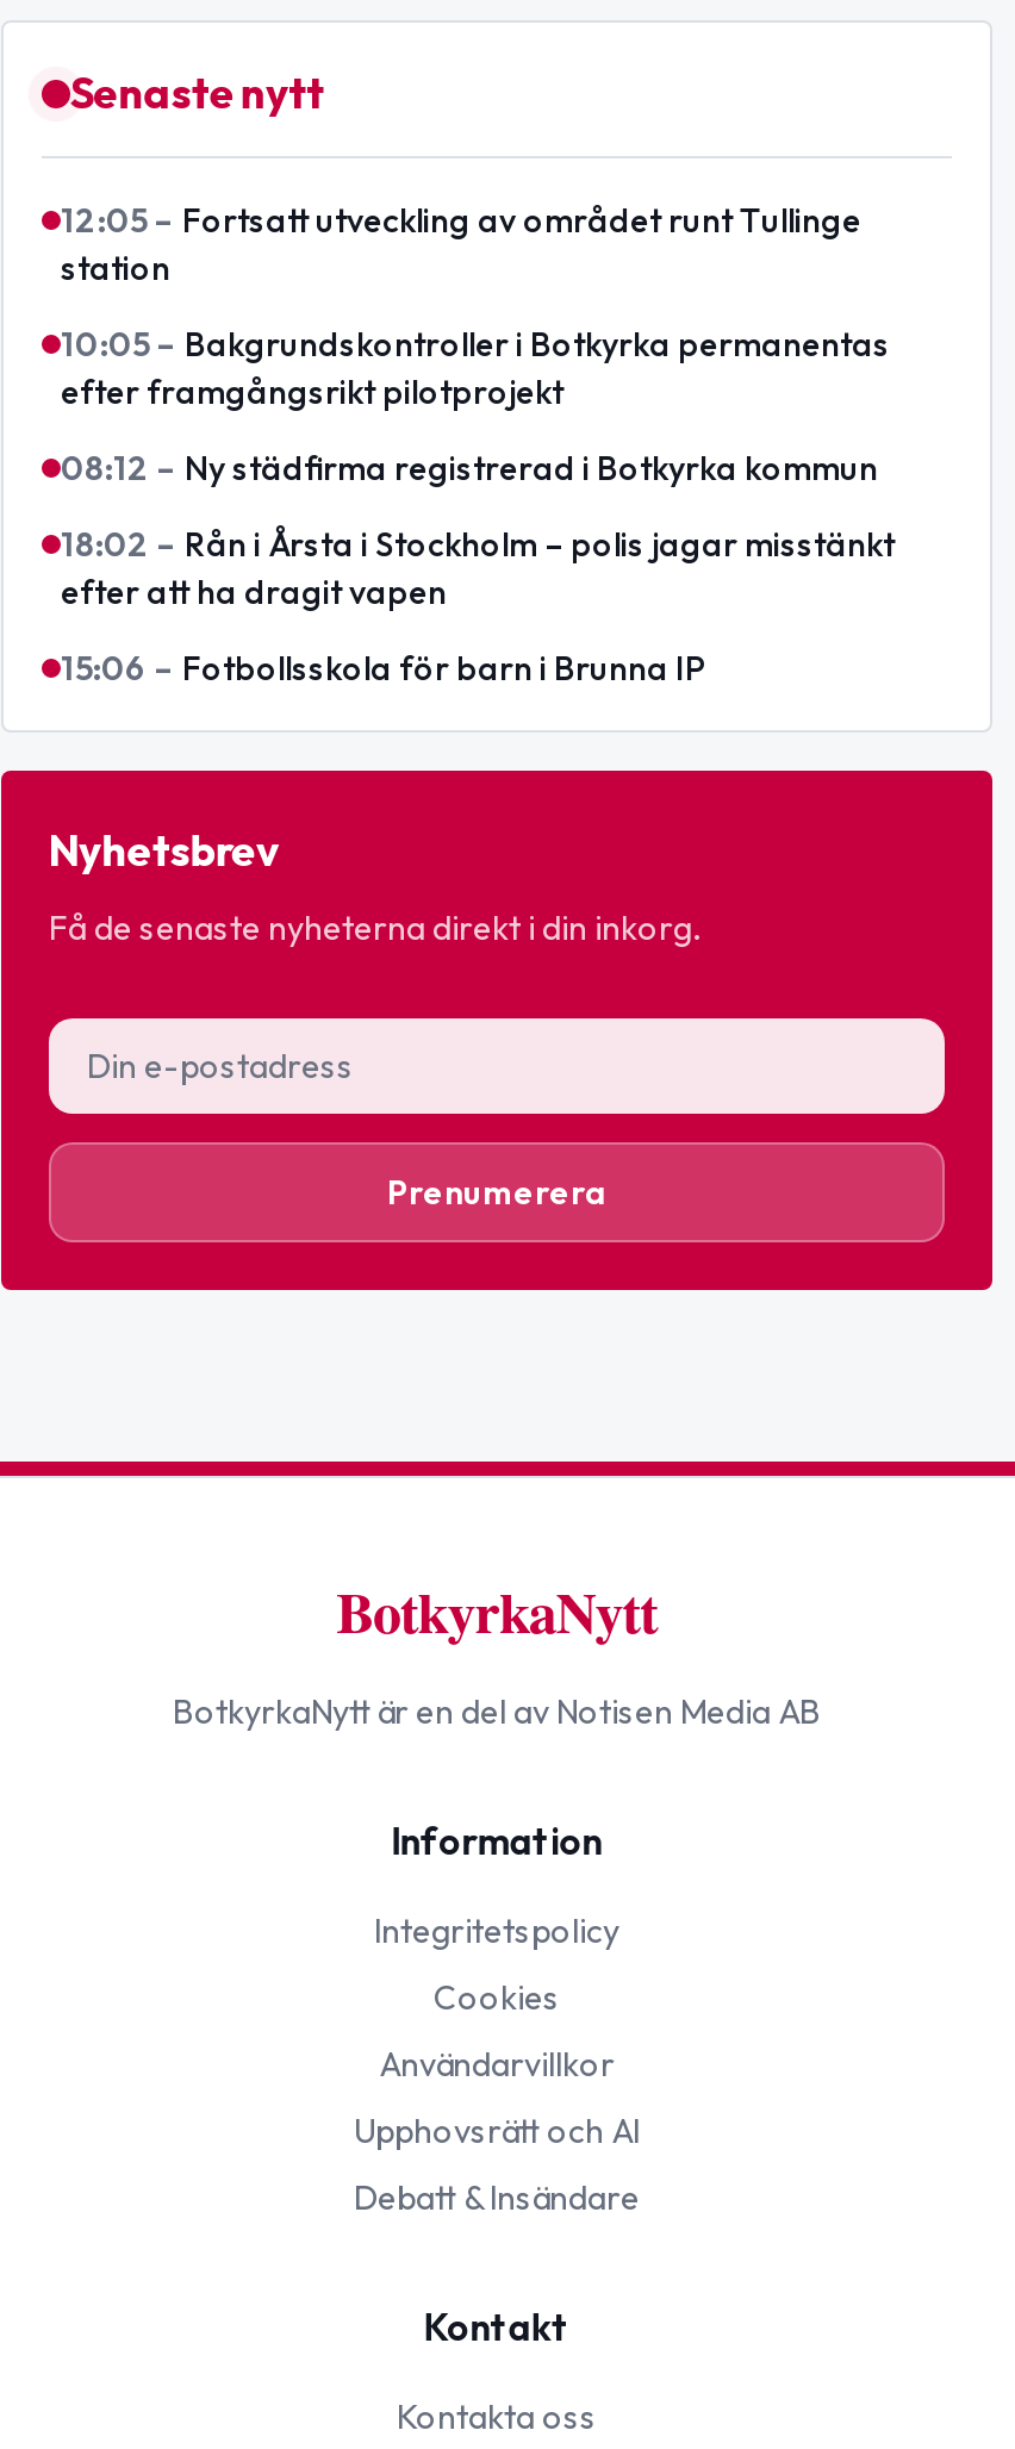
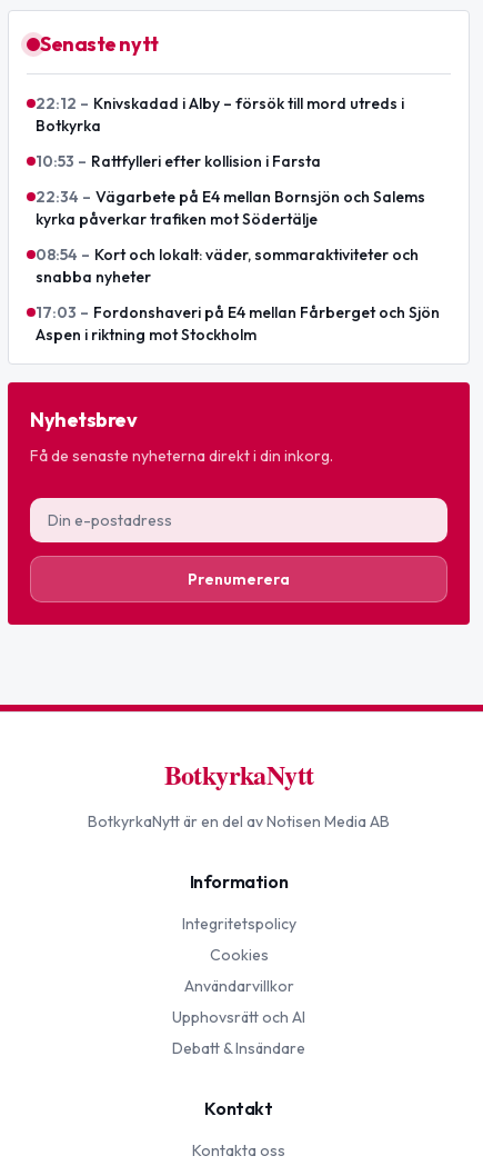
- 12:05 – Fortsatt utveckling av området runt Tullinge
- station
+ 22:12 – Knivskadad i Alby – försök till mord utreds i
+ Botkyrka

- 10:05 – Bakgrundskontroller i Botkyrka permanentas
- efter framgångsrikt pilotprojekt
+ 10:53 – Rattfylleri efter kollision i Farsta

- 08:12 – Ny städfirma registrerad i Botkyrka kommun
+ 22:34 – Vägarbete på E4 mellan Bornsjön och Salems
+ kyrka påverkar trafiken mot Södertälje

- 18:02 – Rån i Årsta i Stockholm – polis jagar misstänkt
- efter att ha dragit vapen
+ 08:54 – Kort och lokalt: väder, sommaraktiviteter och
+ snabba nyheter

- 15:06 – Fotbollsskola för barn i Brunna IP
+ 17:03 – Fordonshaveri på E4 mellan Fårberget och Sjön
+ Aspen i riktning mot Stockholm
